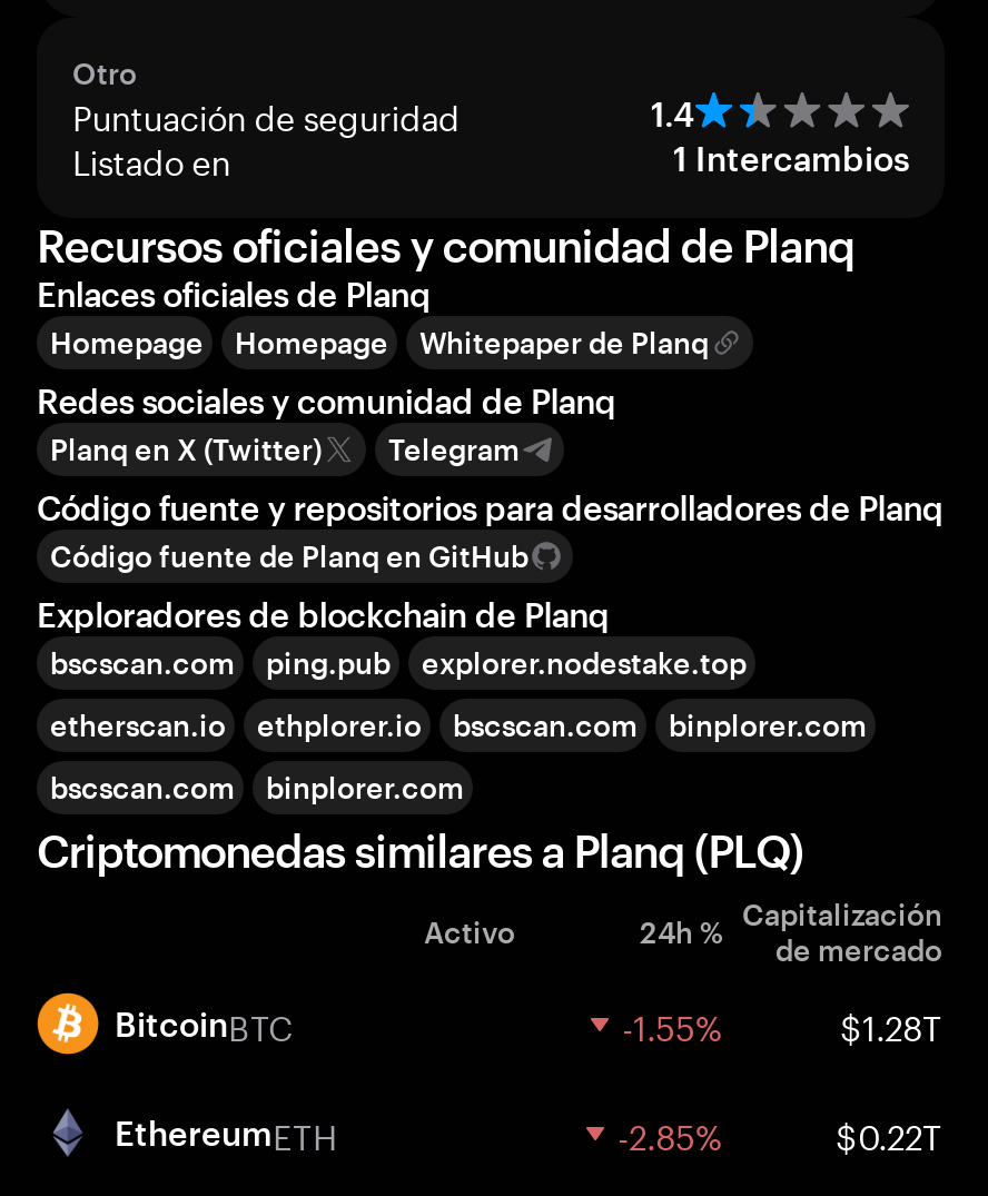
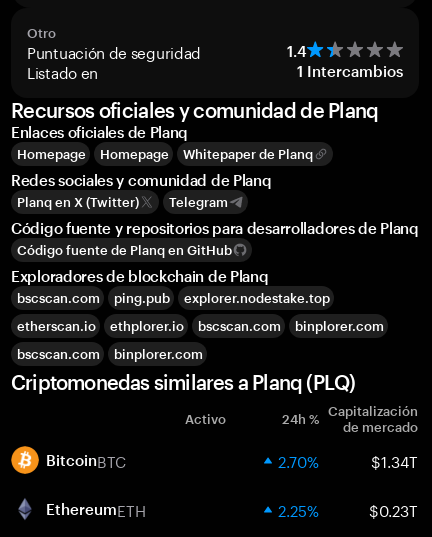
- -1.55%
- $1.28T
+ 2.70%
+ $1.34T

- -2.85%
- $0.22T
+ 2.25%
+ $0.23T
